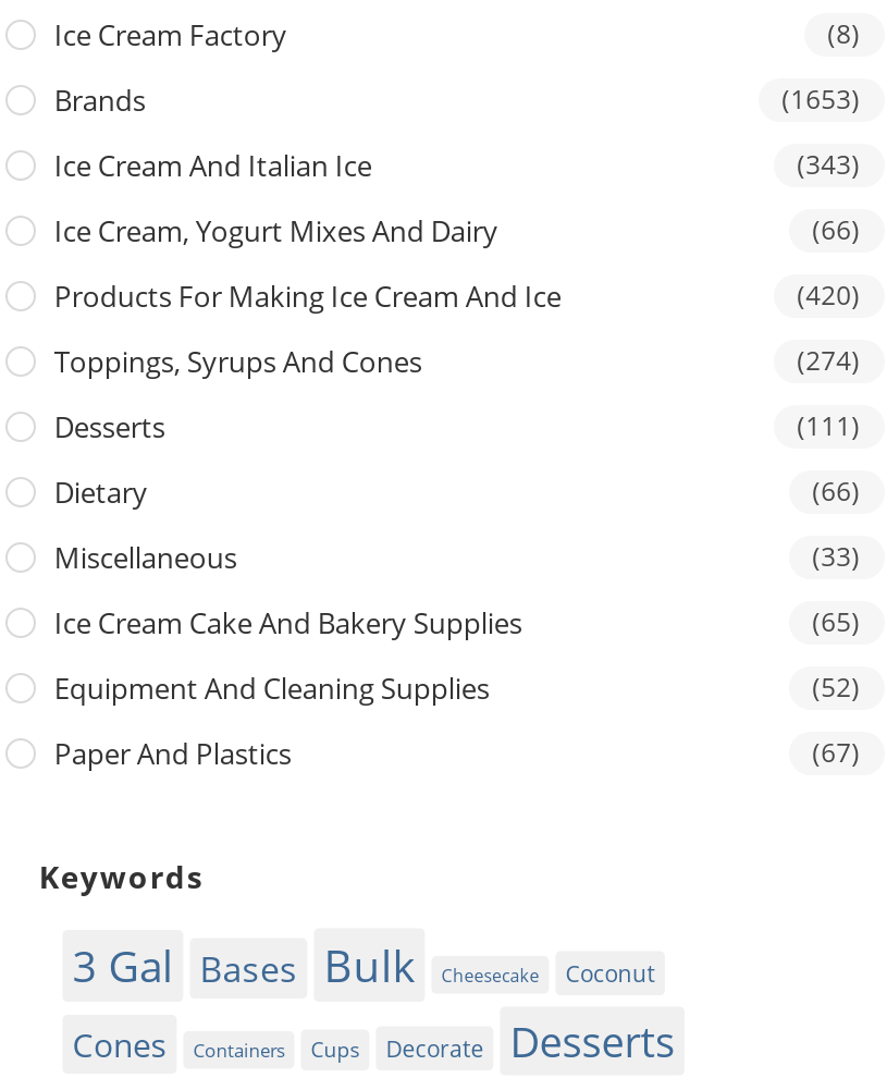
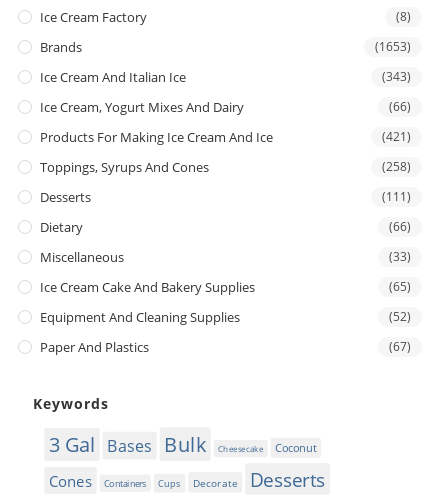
- (420)
+ (421)

- (274)
+ (258)
